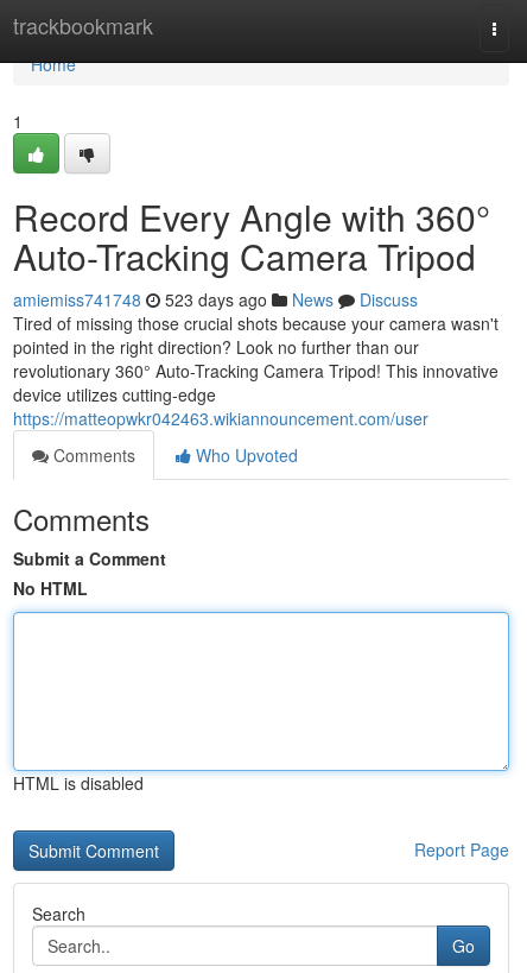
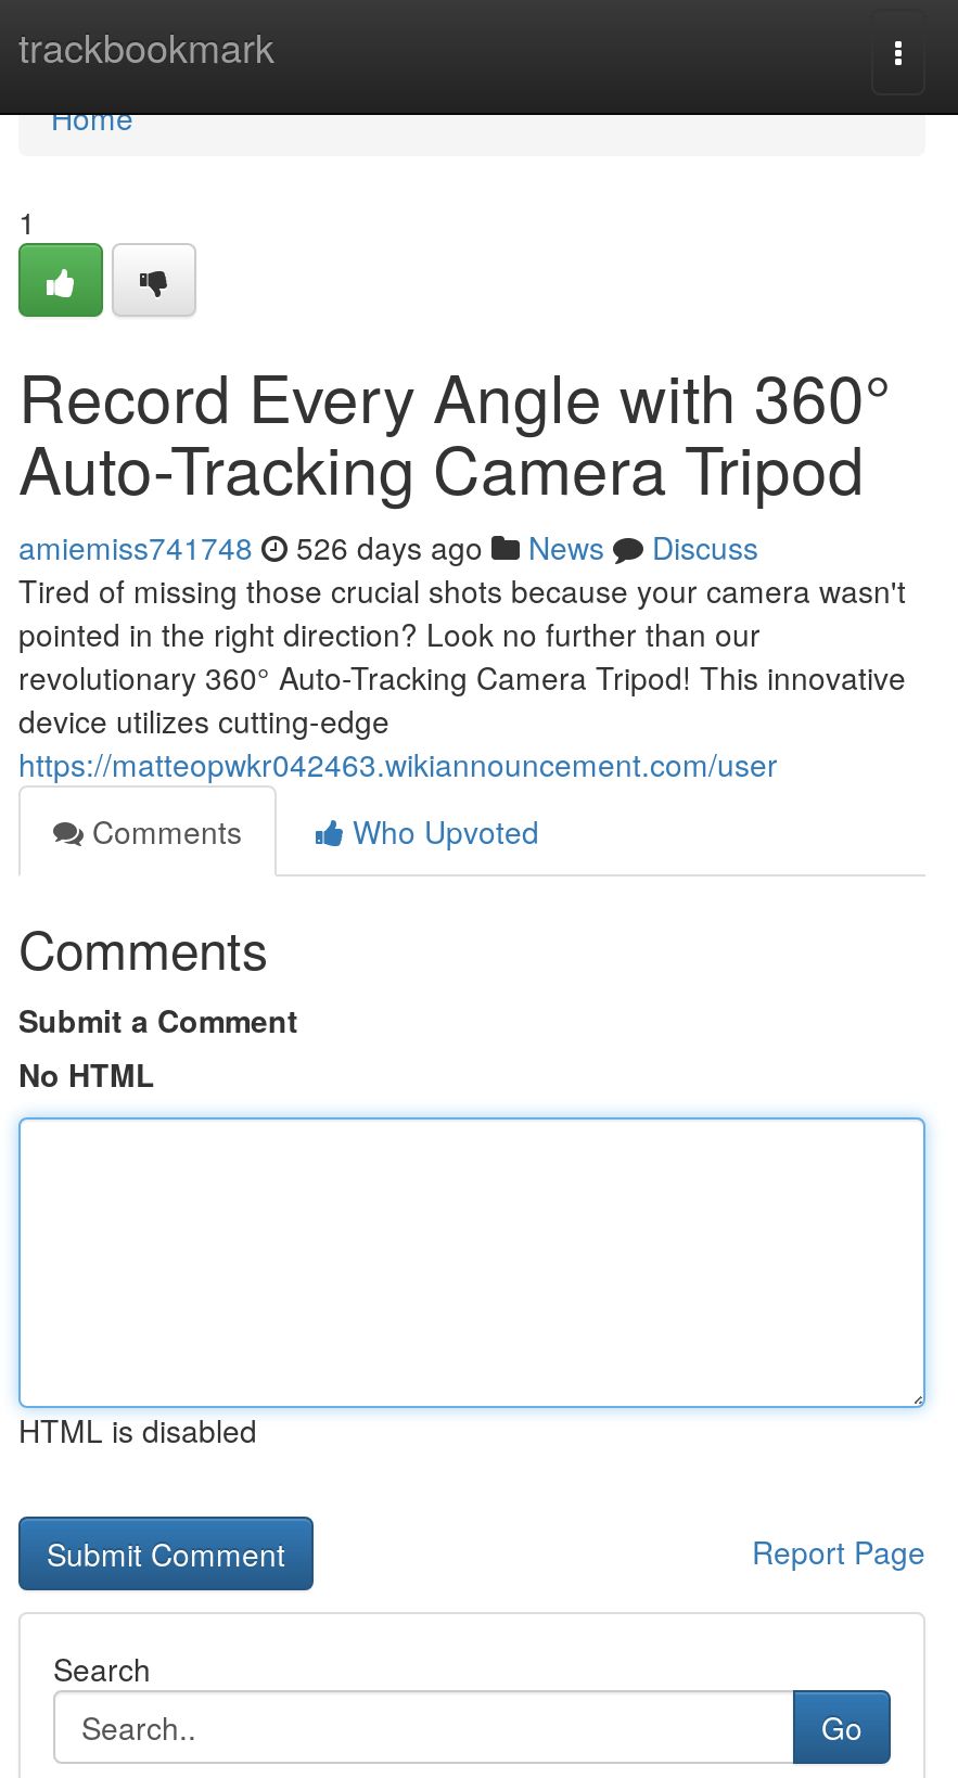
- amiemiss741748 523 days ago News Discuss
+ amiemiss741748 526 days ago News Discuss
